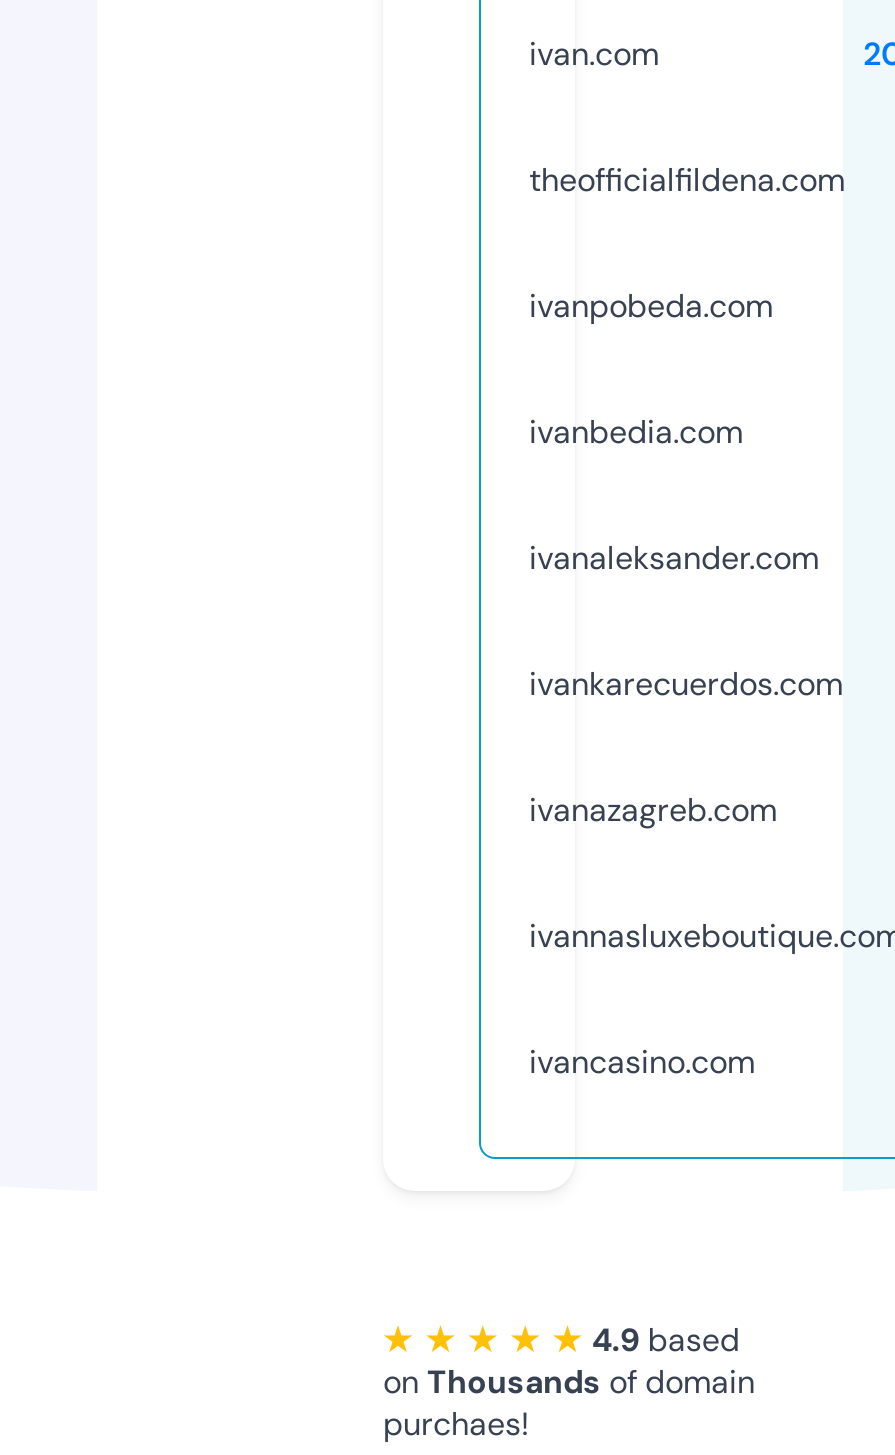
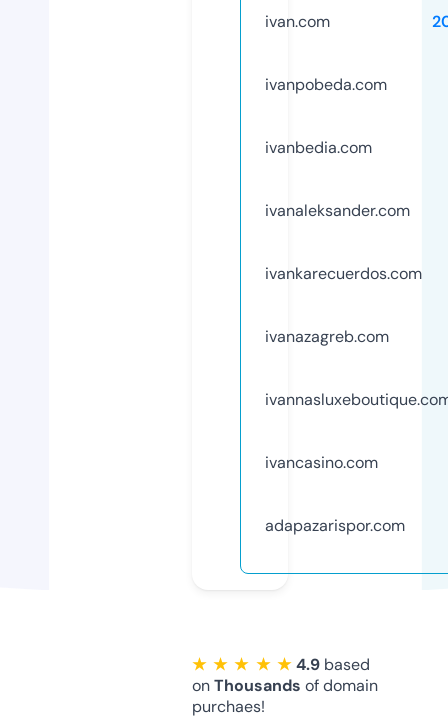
- theofficialfildena.com

moved up: ivanpobeda.com | ivanbedia.com | ivanaleksander.com | ivankarecuerdos.com | ivanazagreb.com | ivancasino.com

+ adapazarispor.com
